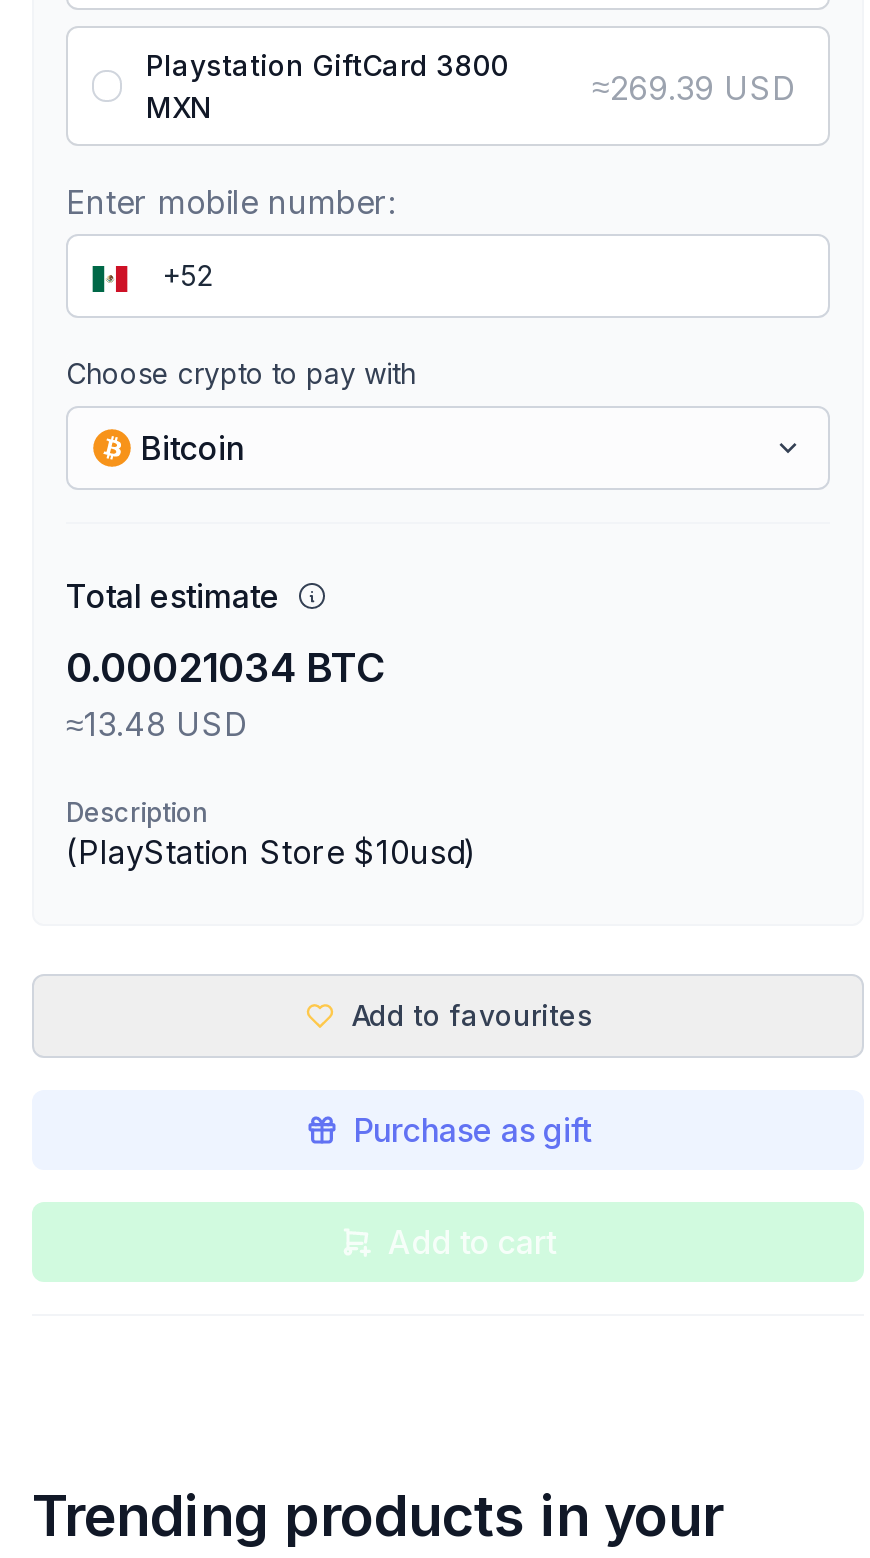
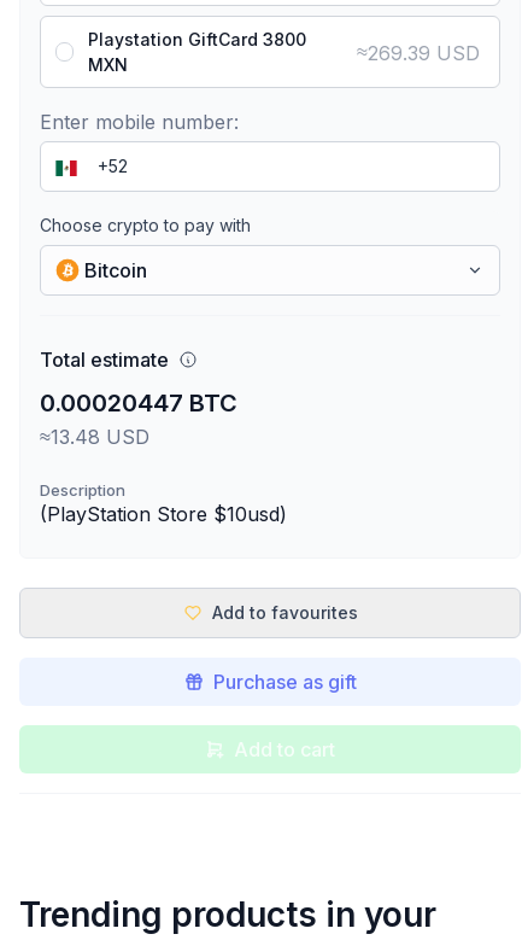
- 0.00021034 BTC
+ 0.00020447 BTC
